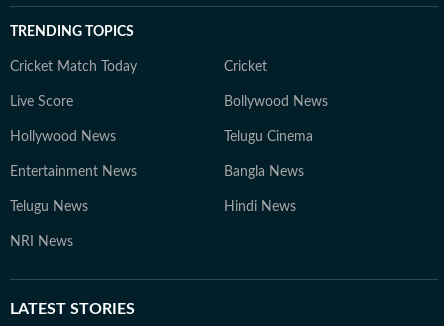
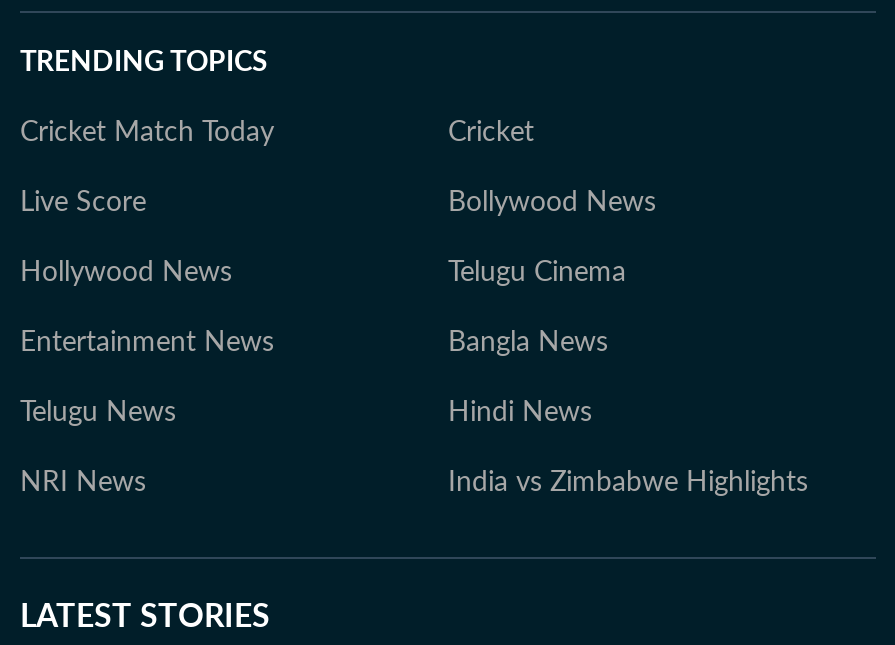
+ India vs Zimbabwe Highlights
